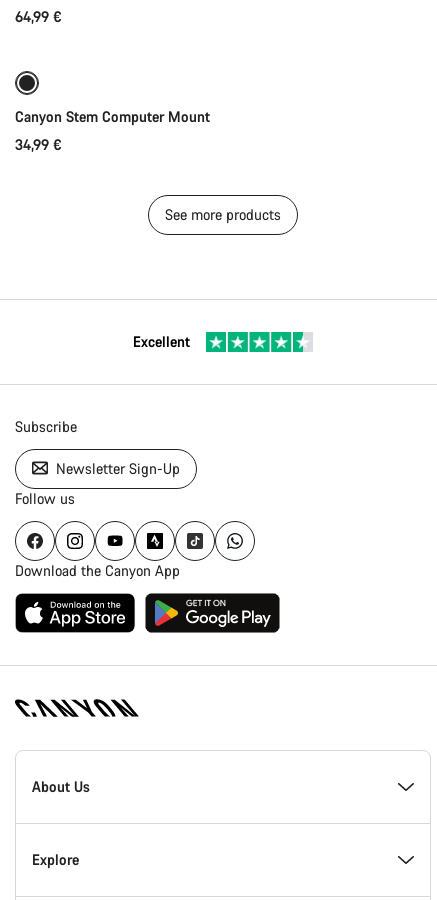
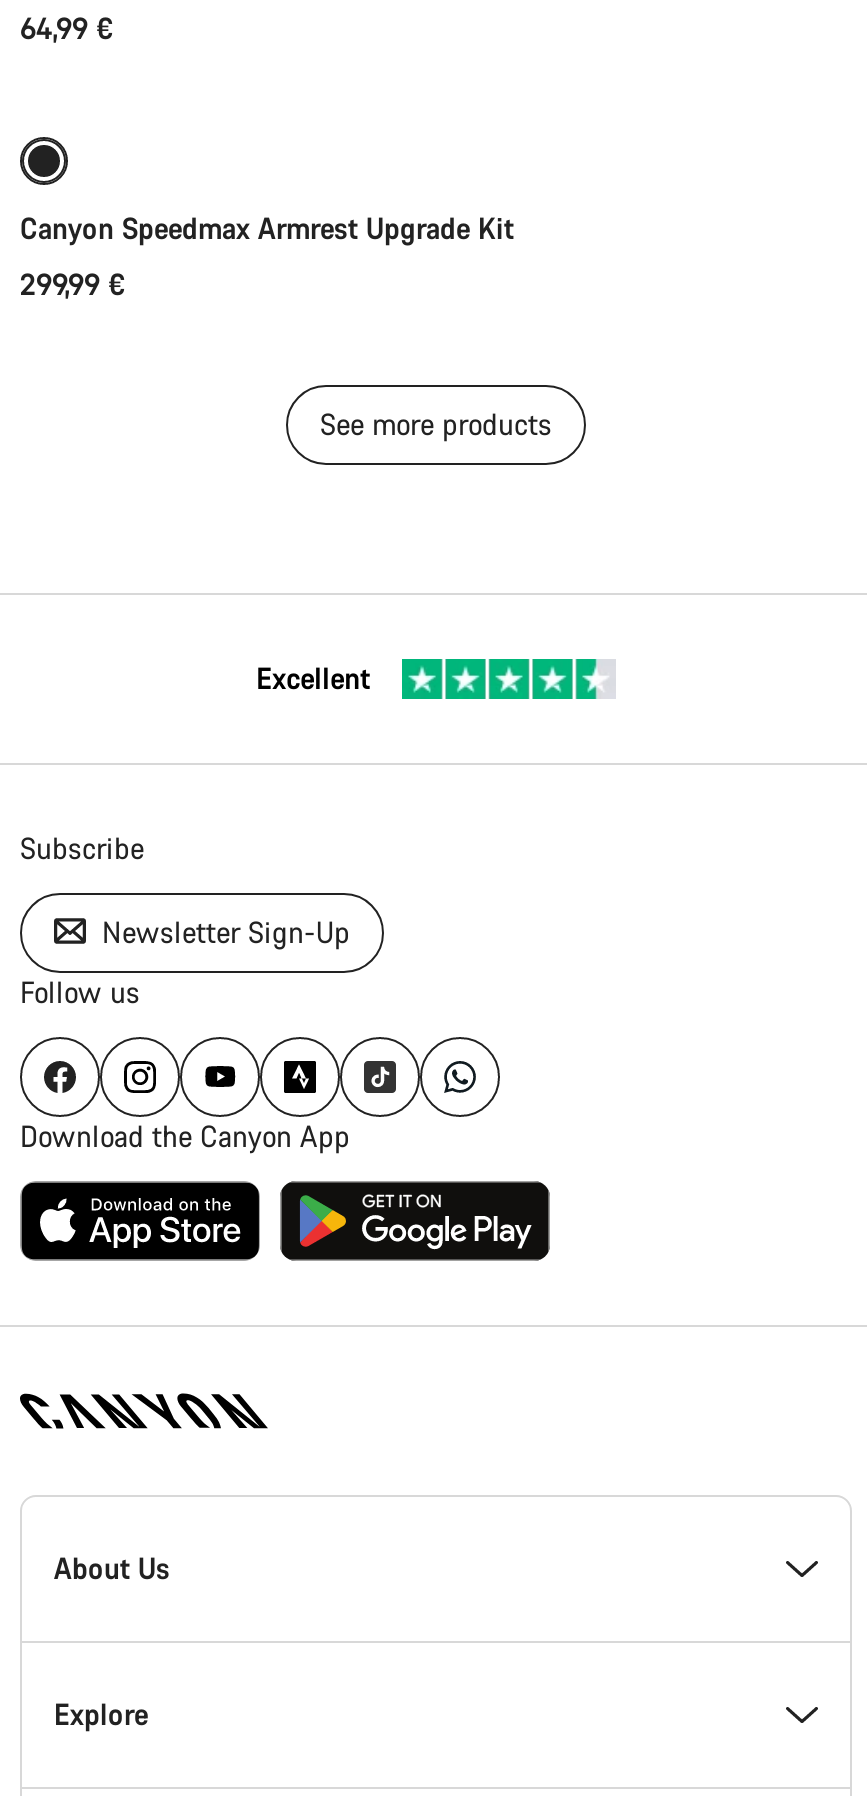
- Canyon Stem Computer Mount
+ Canyon Speedmax Armrest Upgrade Kit

- 34,99 €
+ 299,99 €
